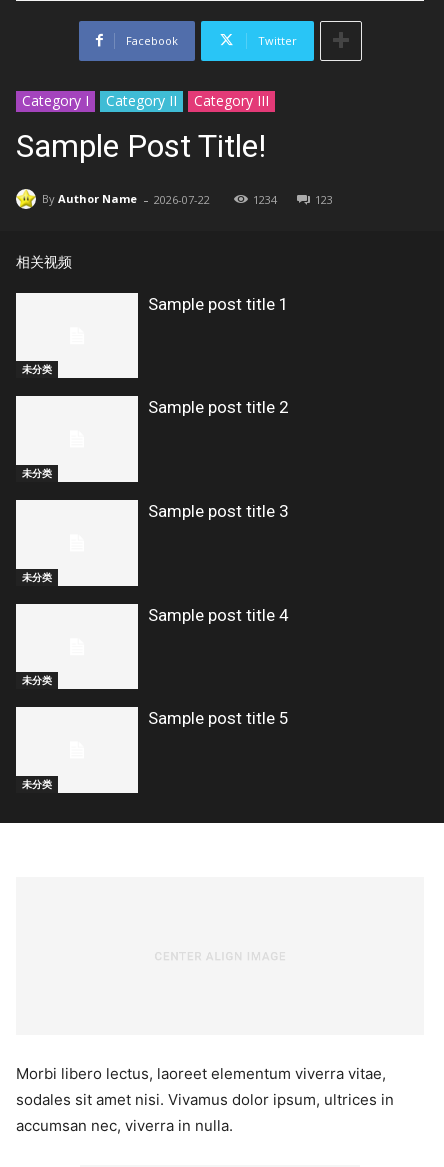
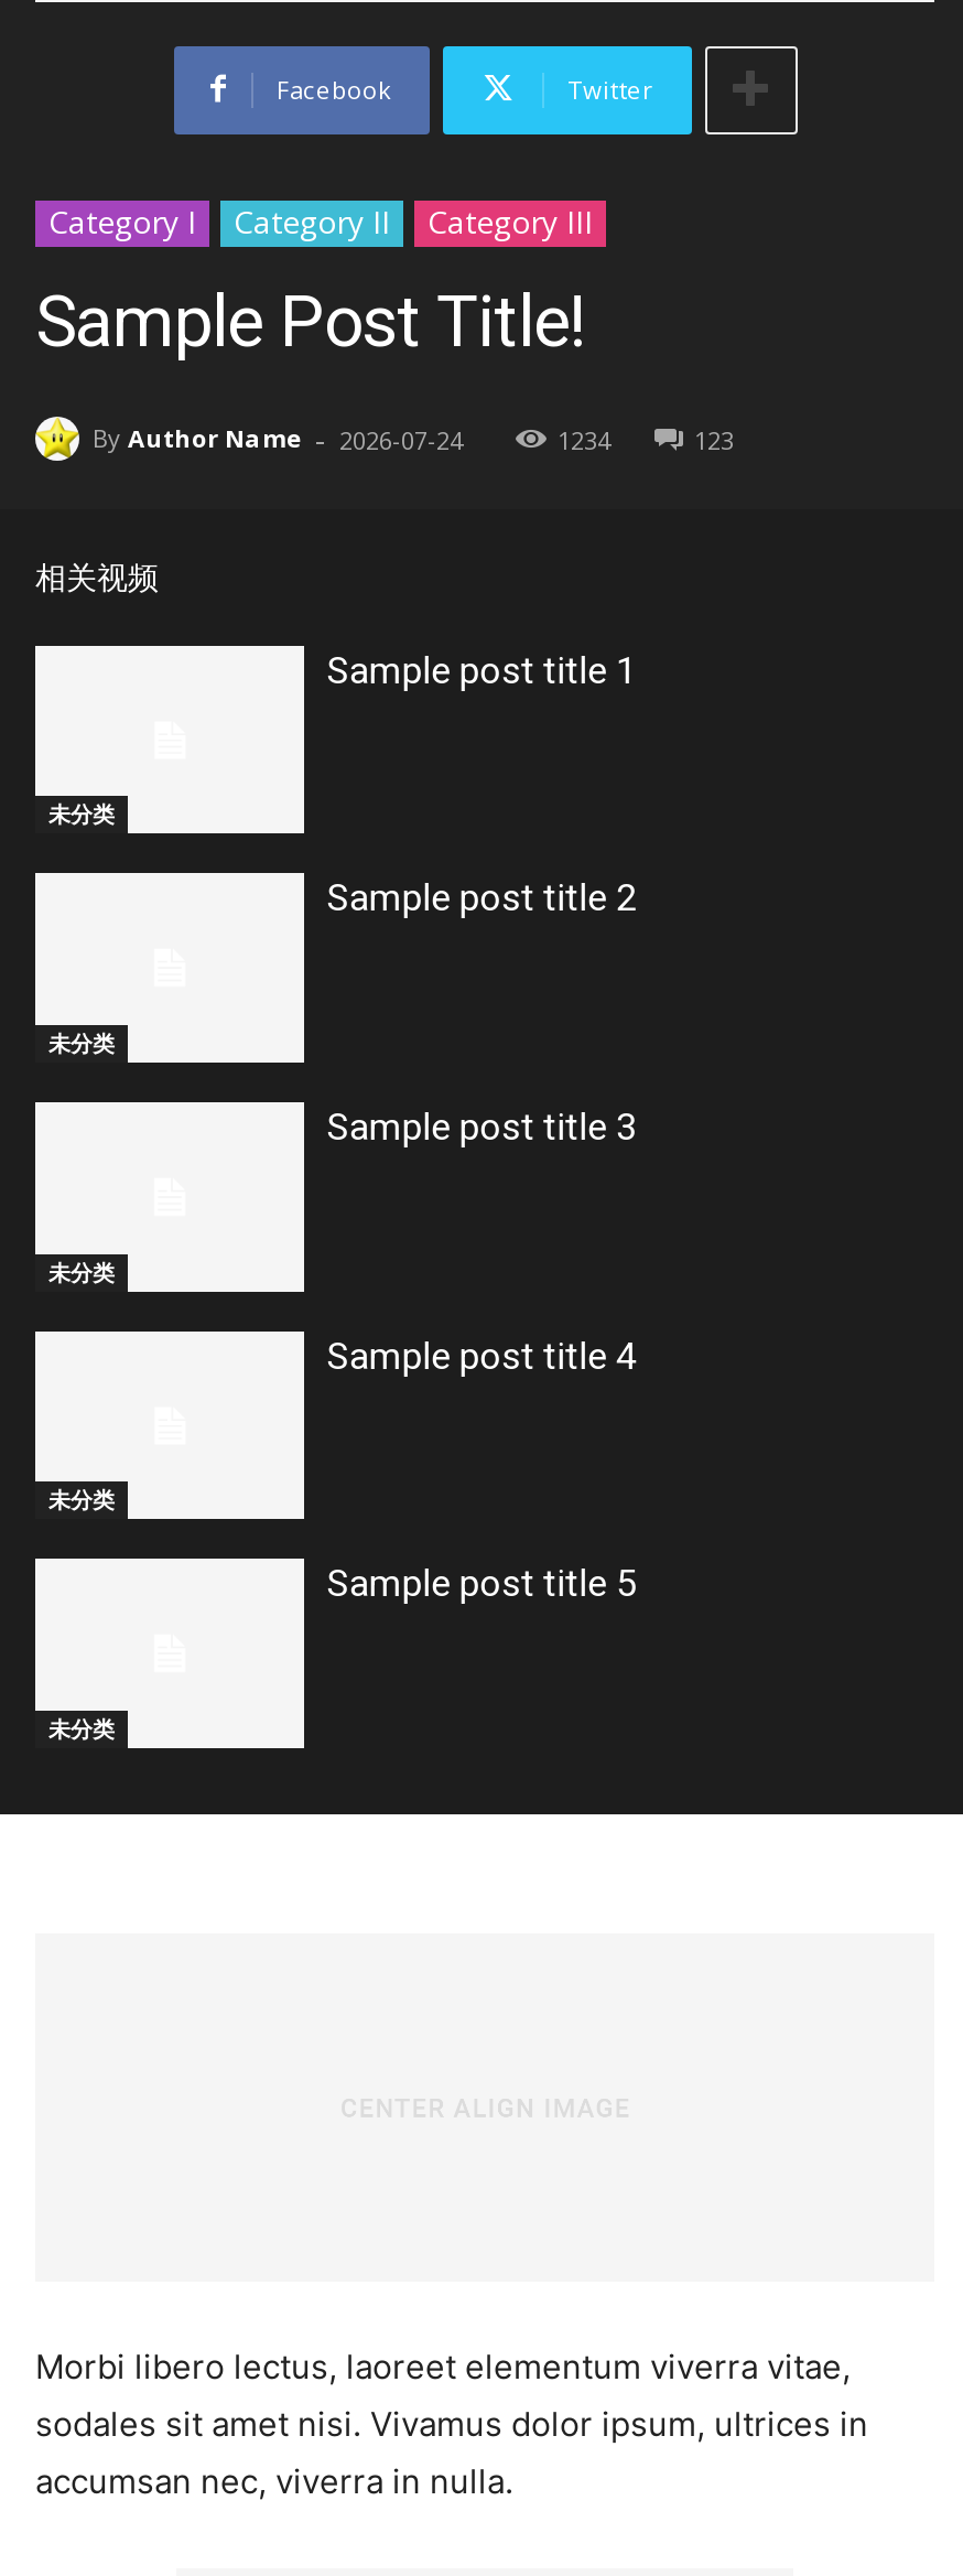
- By Author Name - 2026-07-22
+ By Author Name - 2026-07-24
